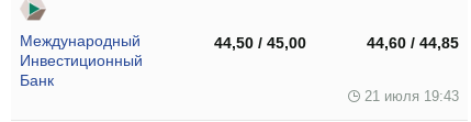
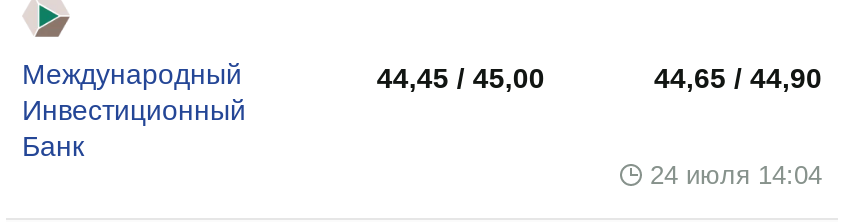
- 44,50 / 45,00
+ 44,45 / 45,00

- 44,60 / 44,85
+ 44,65 / 44,90

- 21 июля 19:43
+ 24 июля 14:04
